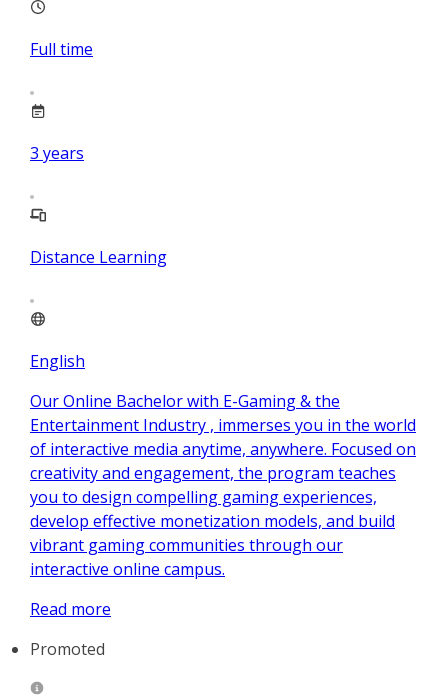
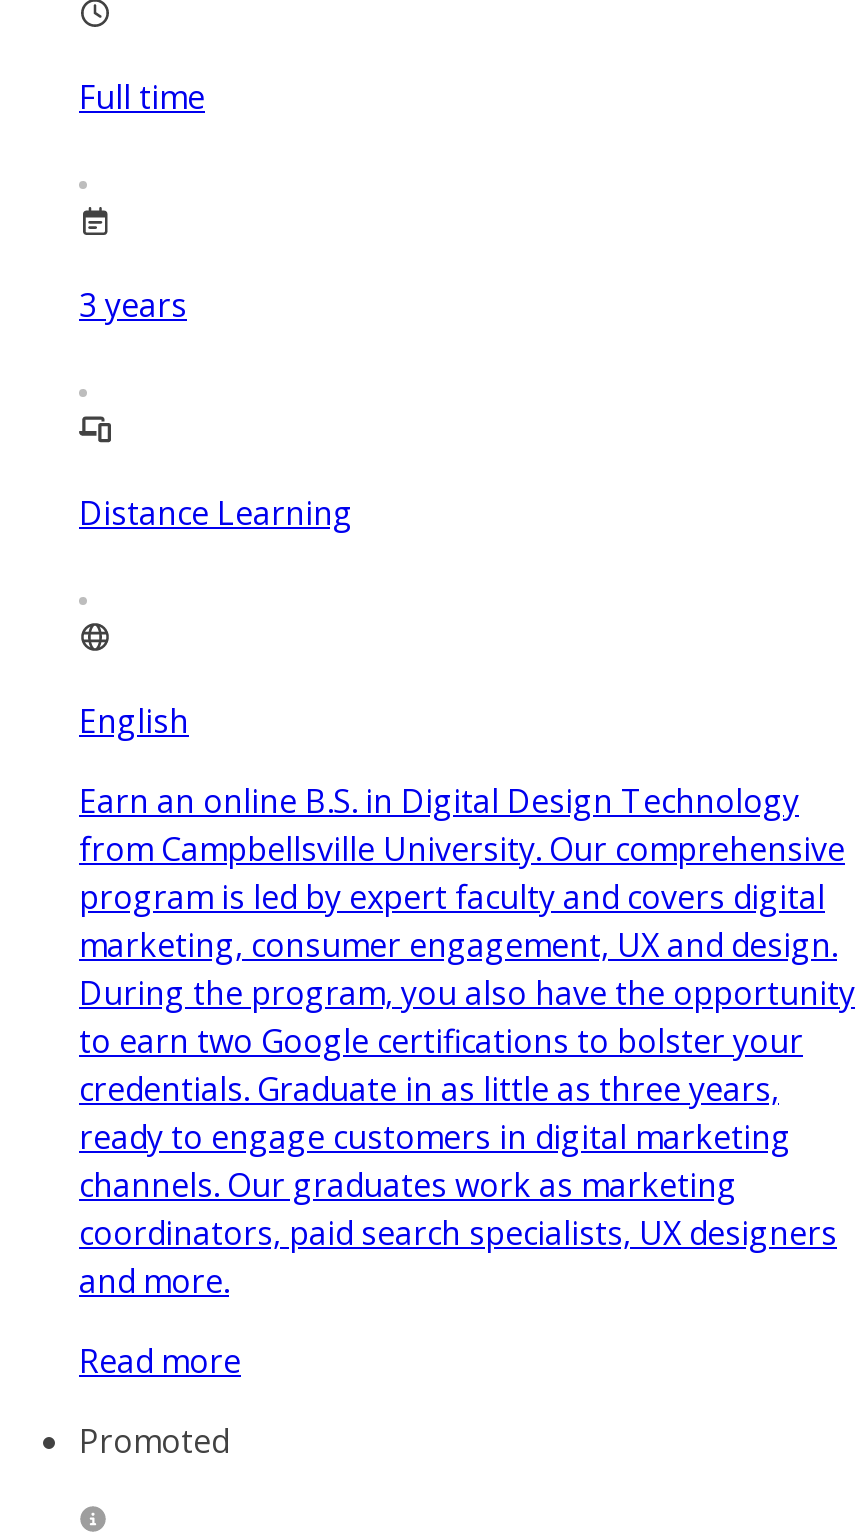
- Our Online Bachelor with E-Gaming & the
- Entertainment Industry , immerses you in the world
- of interactive media anytime, anywhere. Focused on
- creativity and engagement, the program teaches
- you to design compelling gaming experiences,
- develop effective monetization models, and build
- vibrant gaming communities through our
- interactive online campus.
+ Earn an online B.S. in Digital Design Technology
+ from Campbellsville University. Our comprehensive
+ program is led by expert faculty and covers digital
+ marketing, consumer engagement, UX and design.
+ During the program, you also have the opportunity
+ to earn two Google certifications to bolster your
+ credentials. Graduate in as little as three years,
+ ready to engage customers in digital marketing
+ channels. Our graduates work as marketing
+ coordinators, paid search specialists, UX designers
+ and more.
